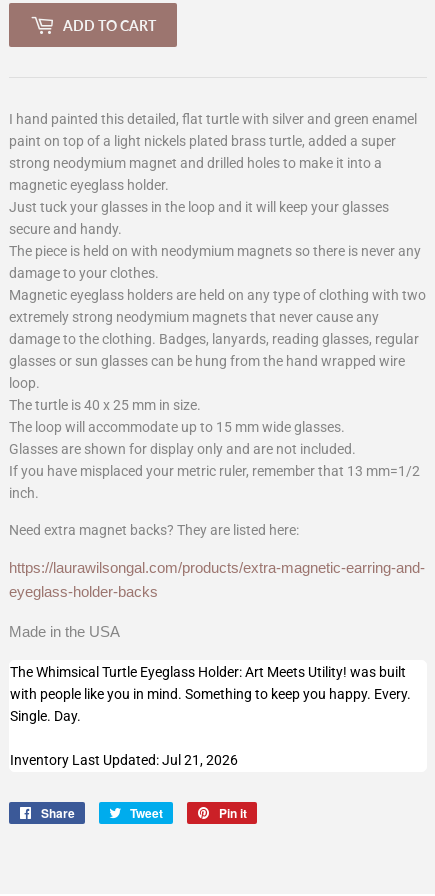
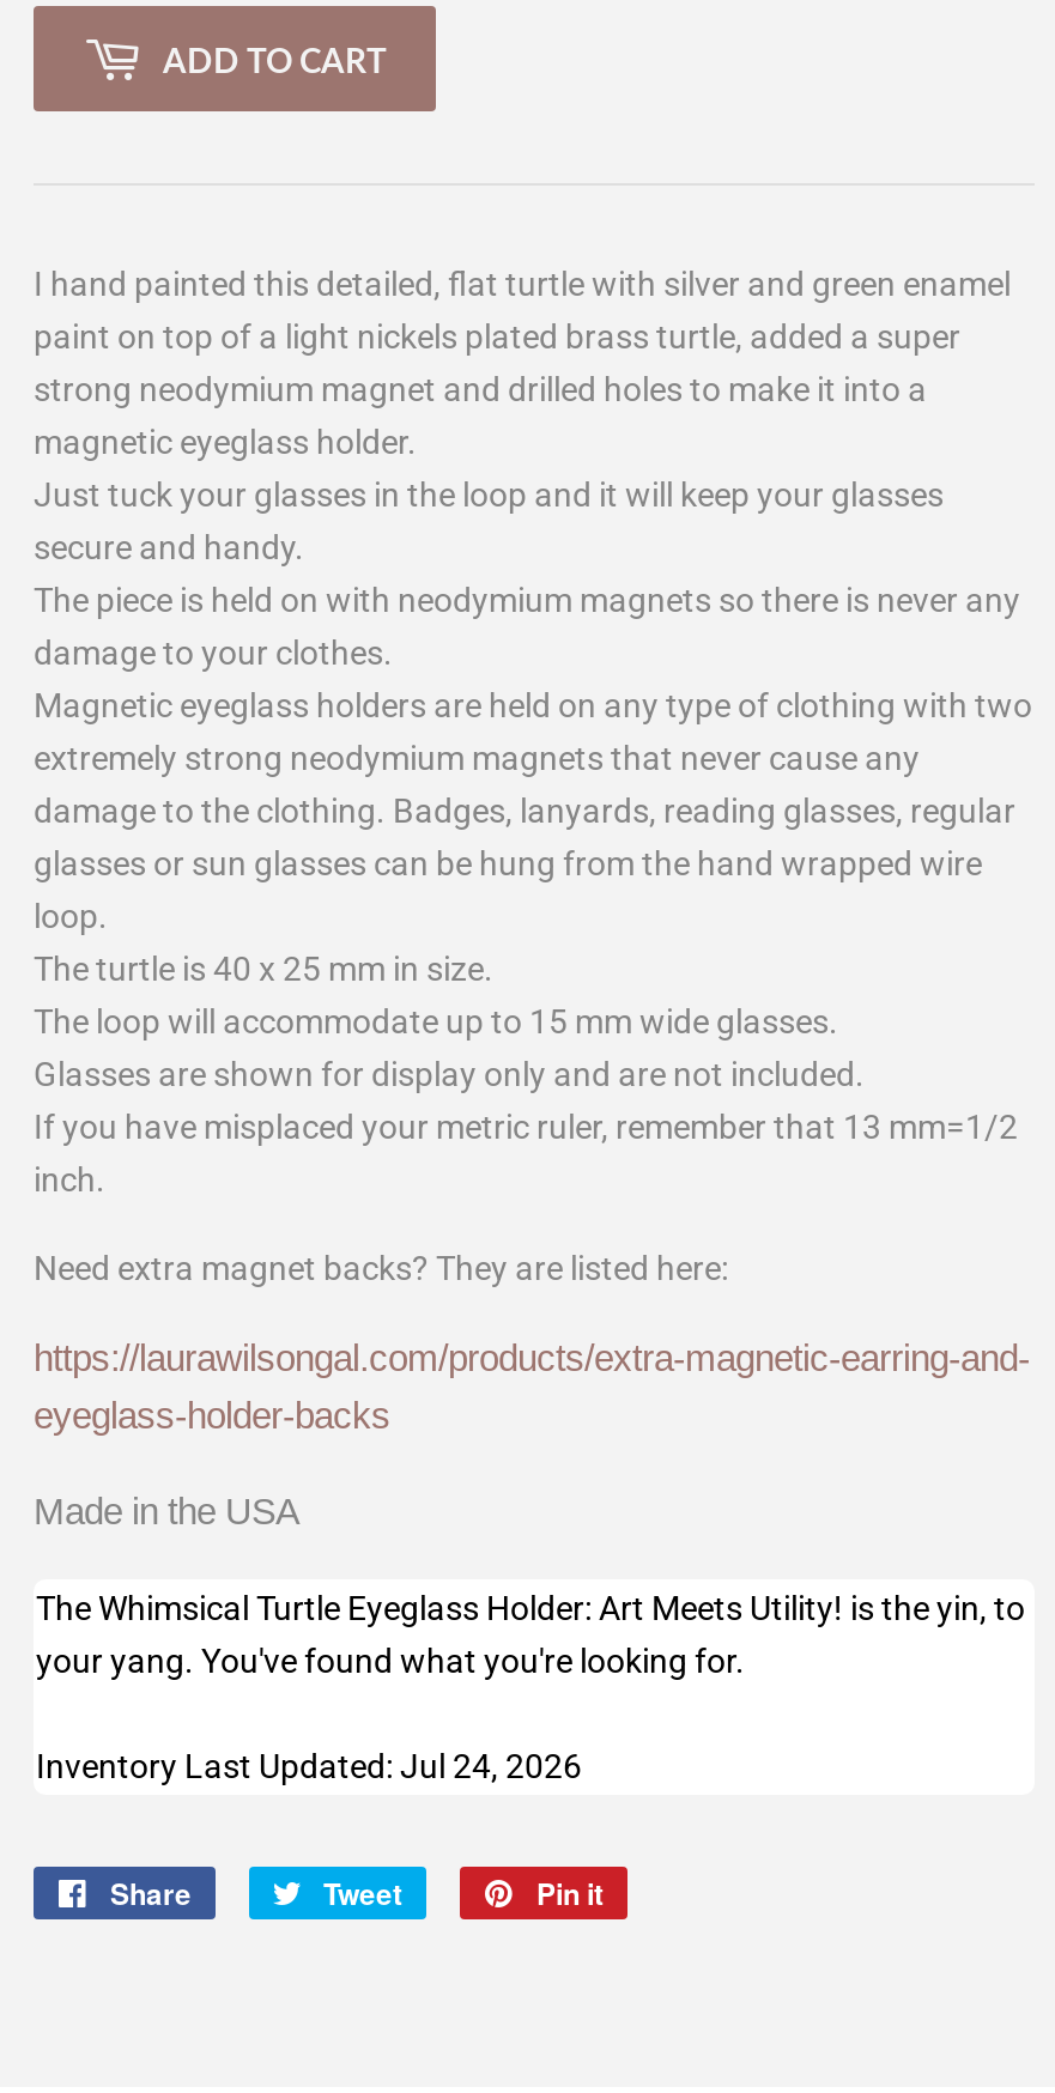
- The Whimsical Turtle Eyeglass Holder: Art Meets Utility! was built
- with people like you in mind. Something to keep you happy. Every.
- Single. Day.
+ The Whimsical Turtle Eyeglass Holder: Art Meets Utility! is the yin, to
+ your yang. You've found what you're looking for.

- Inventory Last Updated: Jul 21, 2026
+ Inventory Last Updated: Jul 24, 2026
